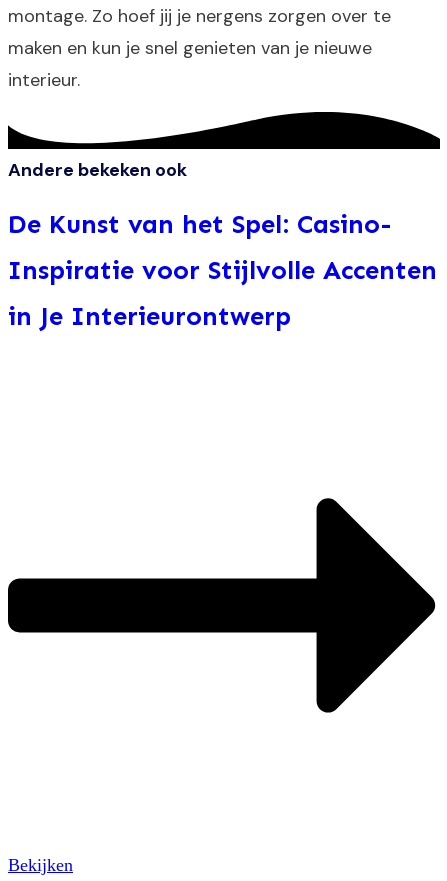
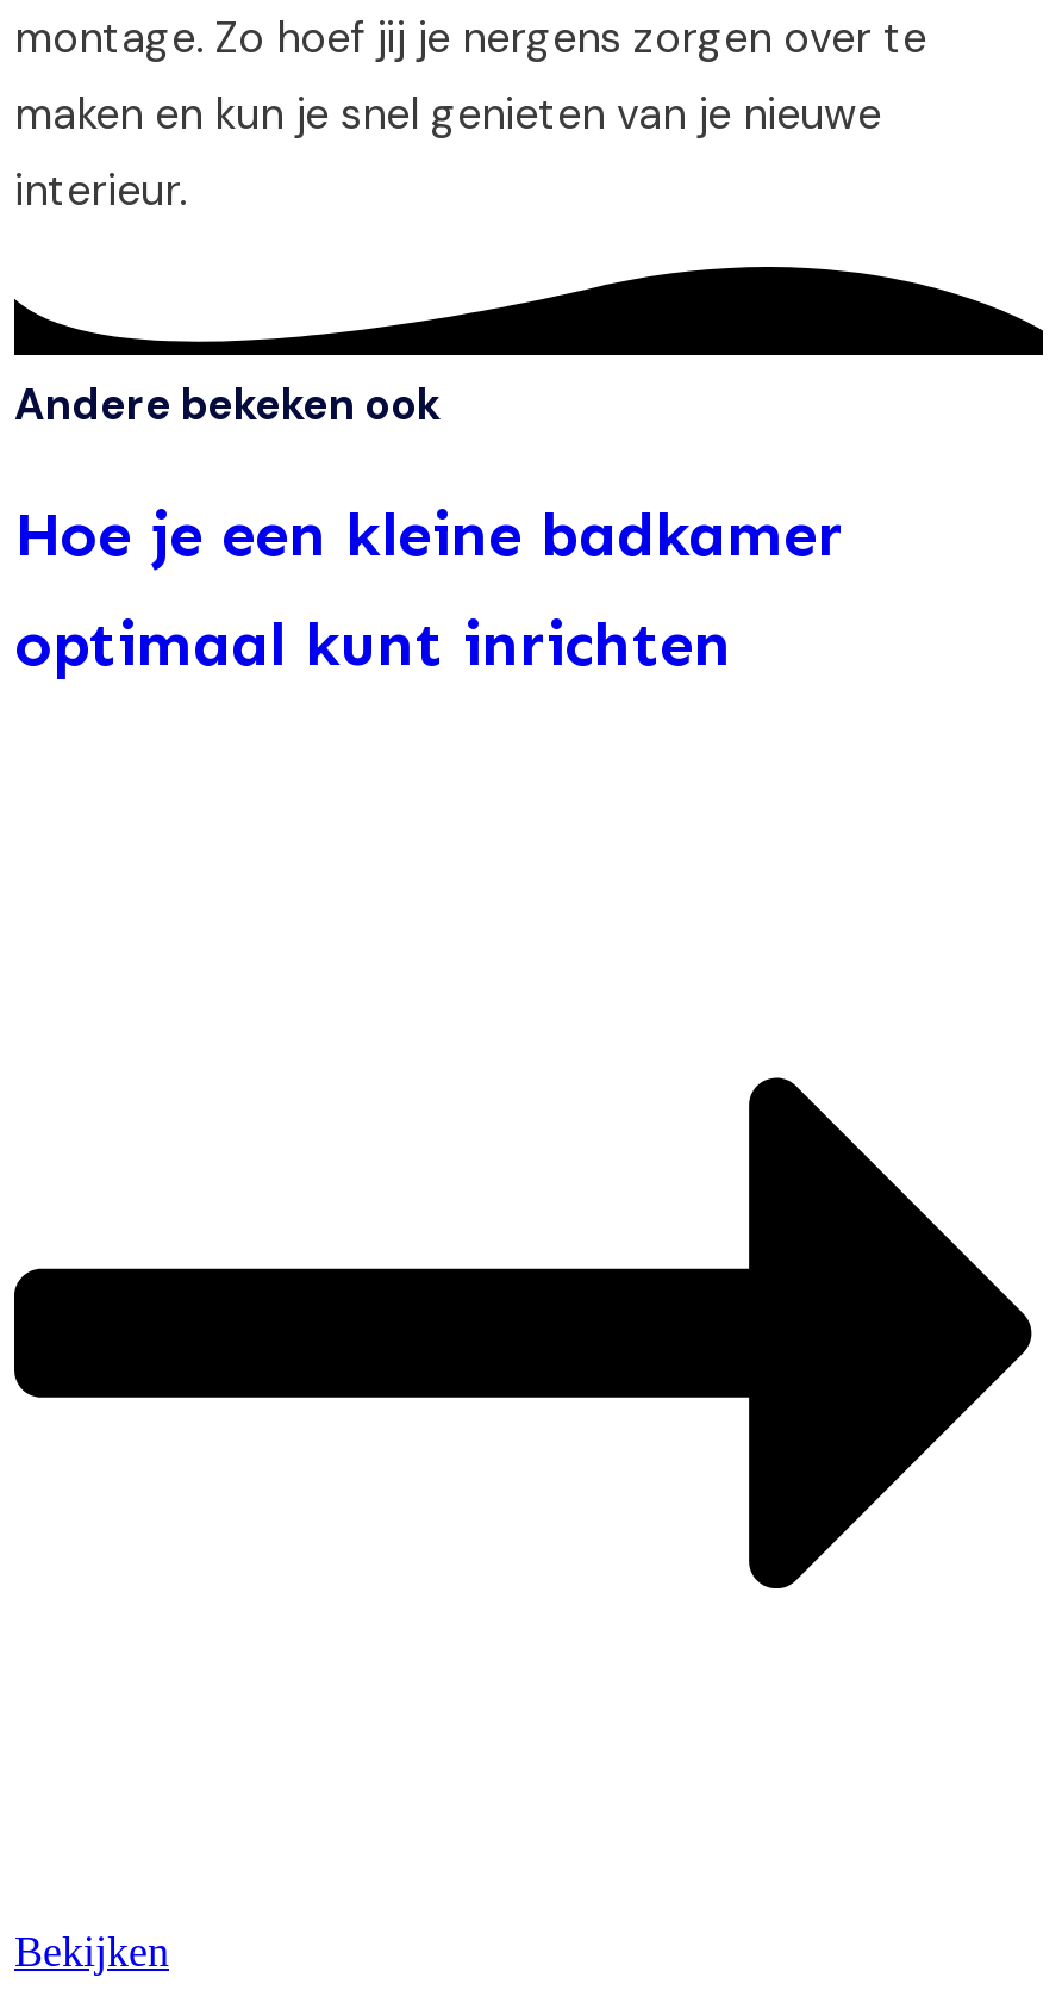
- De Kunst van het Spel: Casino-
- Inspiratie voor Stijlvolle Accenten
- in Je Interieurontwerp
+ Hoe je een kleine badkamer
+ optimaal kunt inrichten
